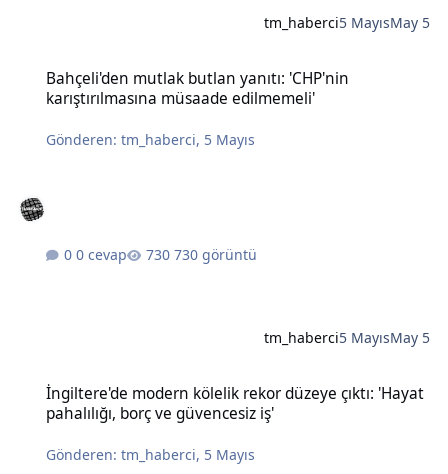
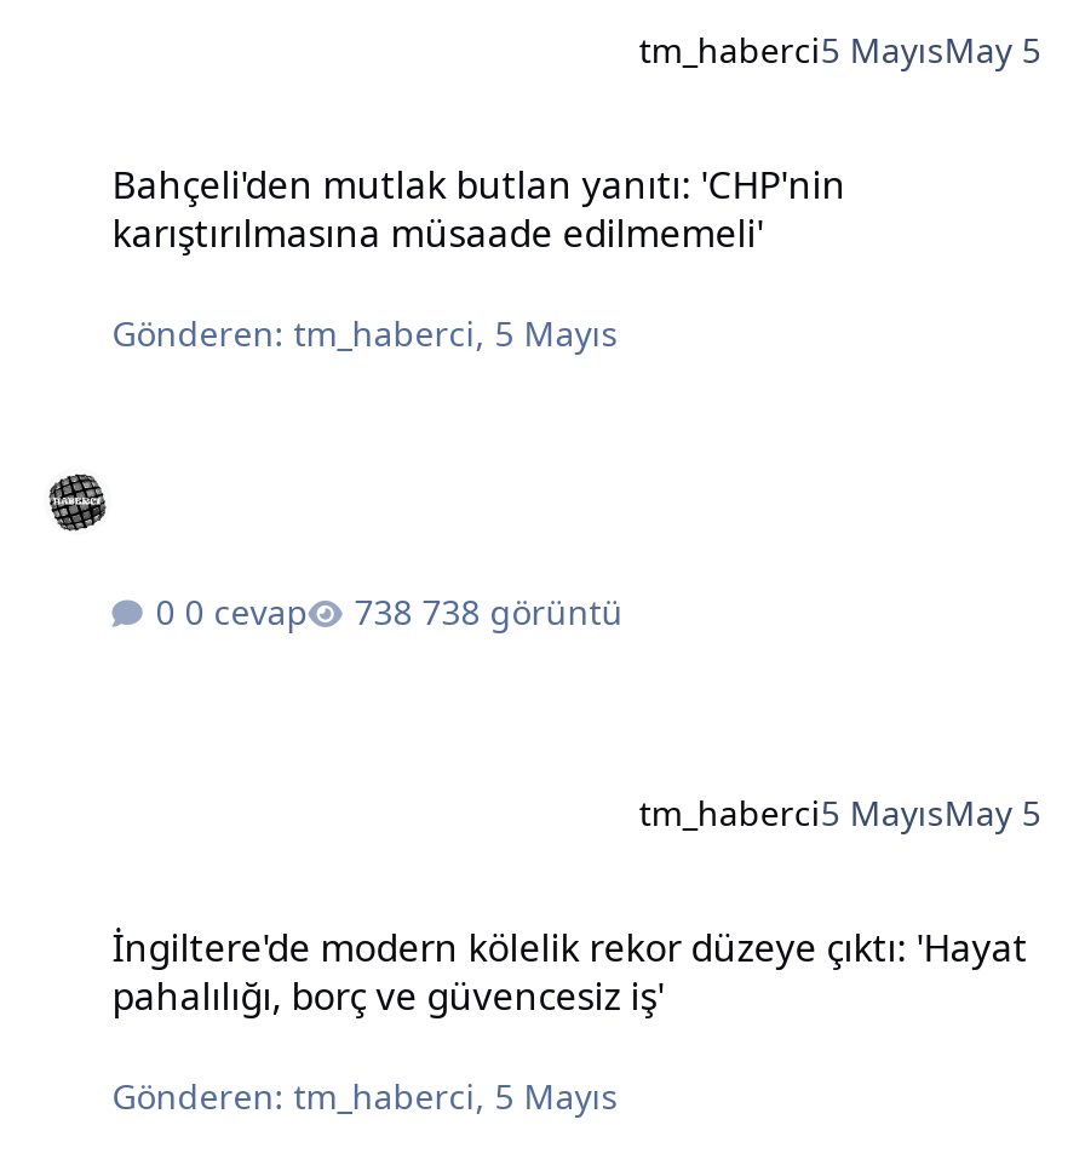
- 730 görüntü
+ 738 görüntü
